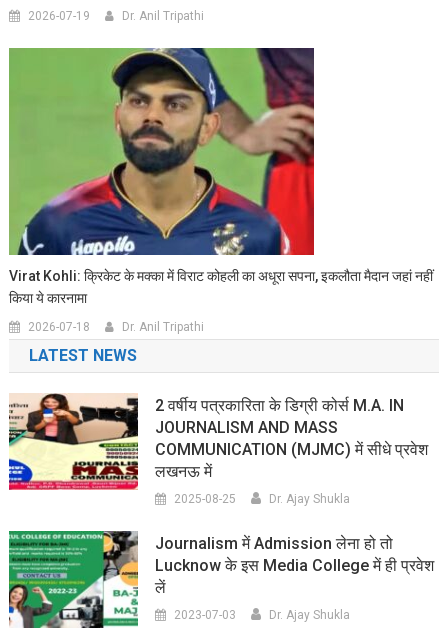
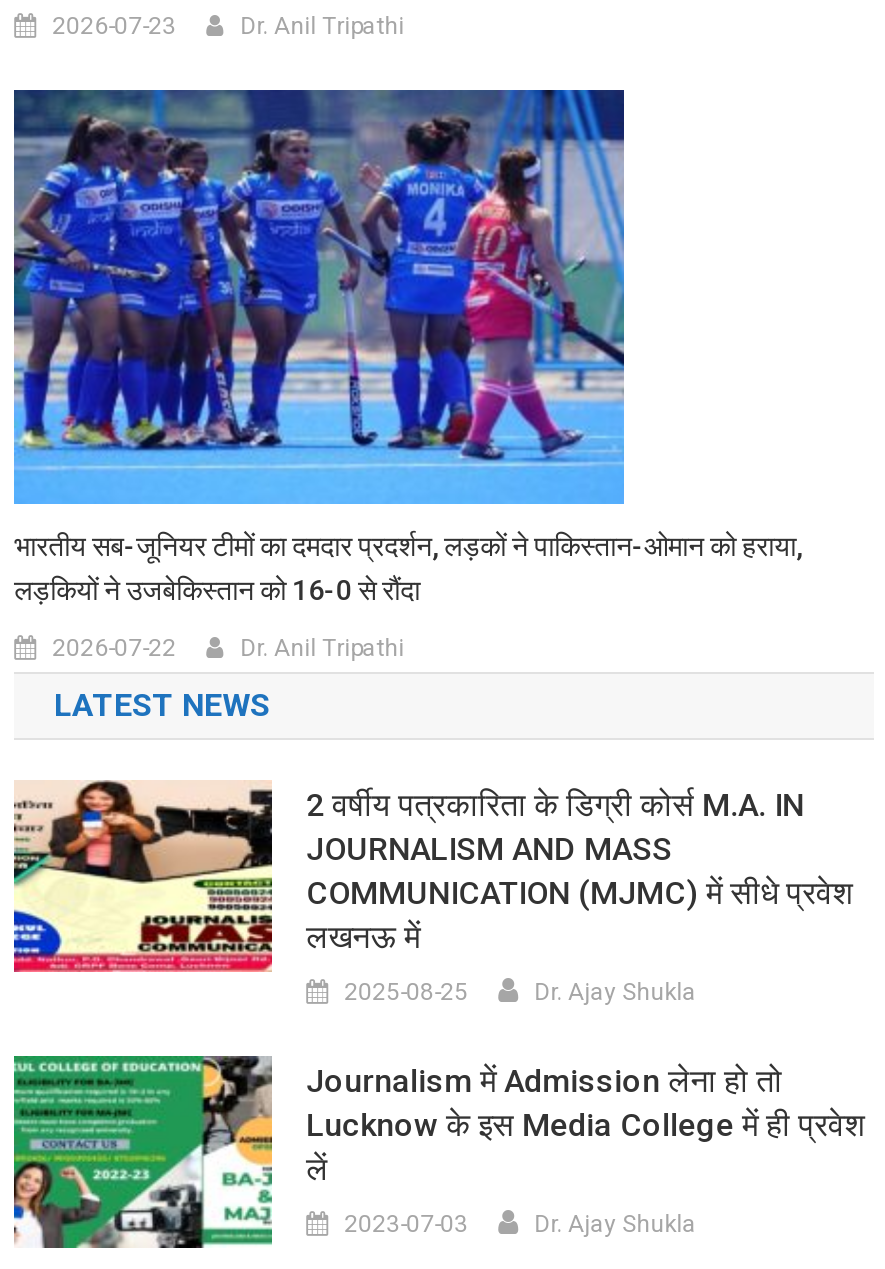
- 2026-07-19
+ 2026-07-23

- [image]
- Virat Kohli: क्रिकेट के मक्का में विराट कोहली का अधूरा सपना, इकलौता मैदान जहां नहीं
- किया ये कारनामा
+ [image]
+ भारतीय सब-जूनियर टीमों का दमदार प्रदर्शन, लड़कों ने पाकिस्तान-ओमान को हराया,
+ लड़कियों ने उजबेकिस्तान को 16-0 से रौंदा

- 2026-07-18
+ 2026-07-22
